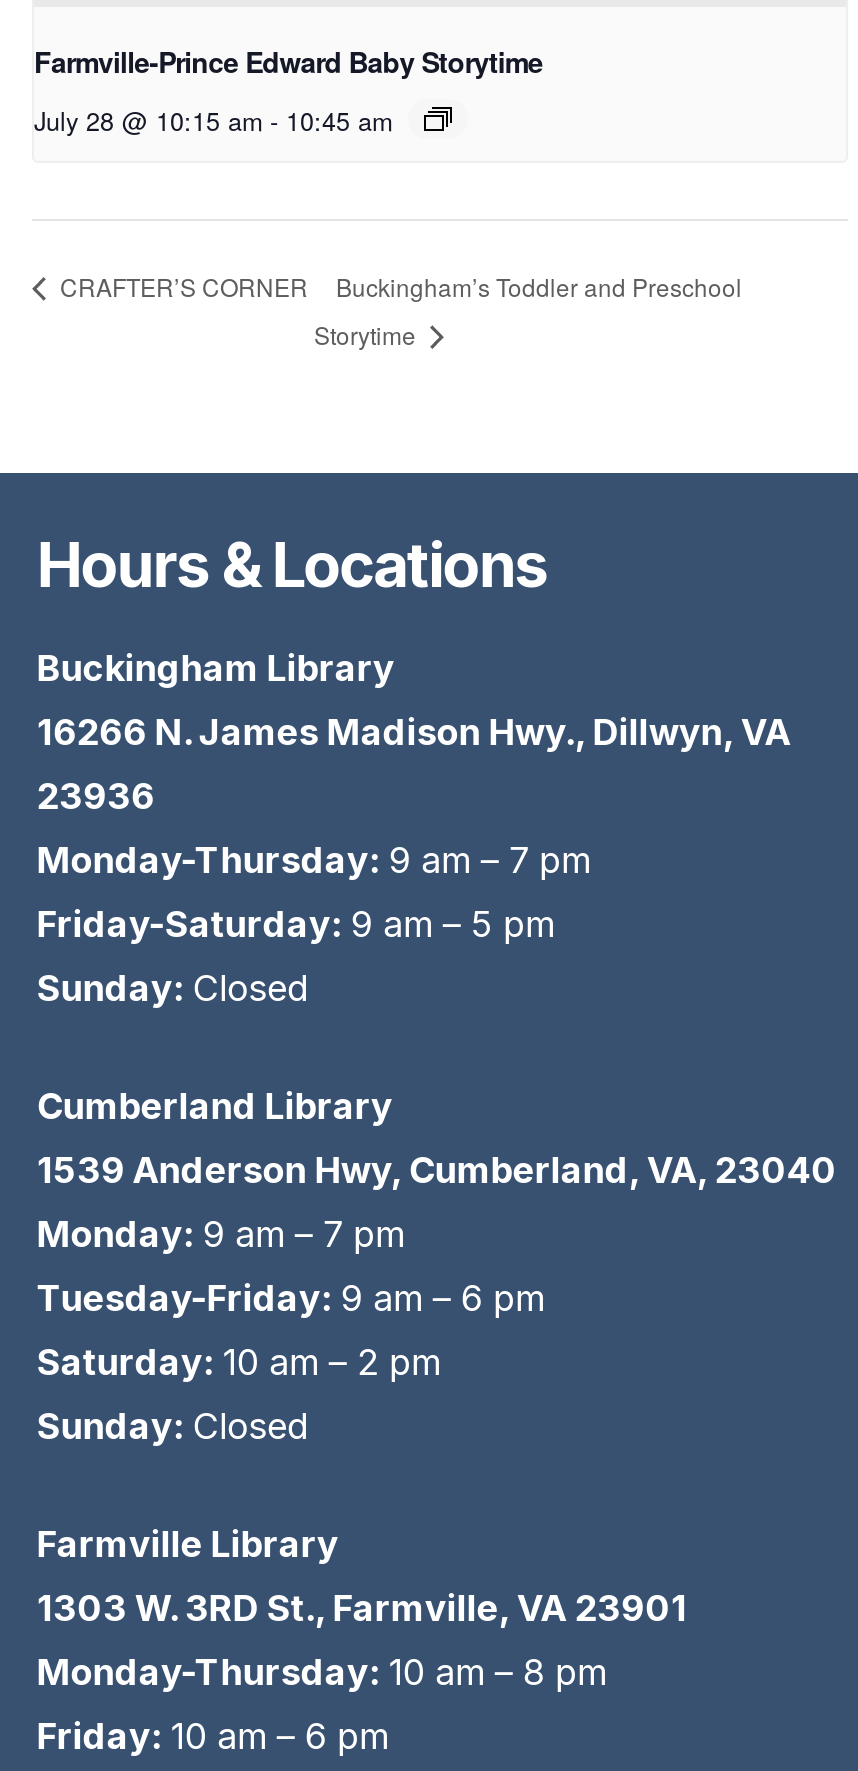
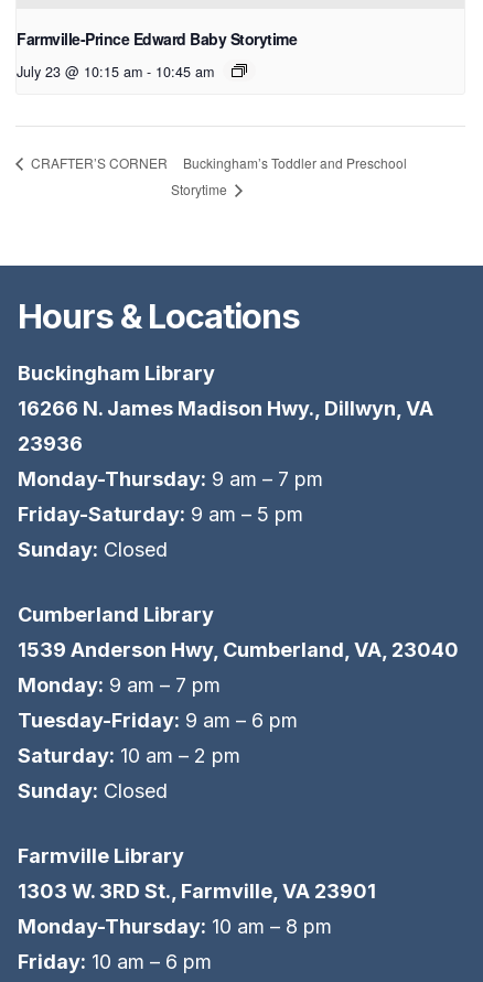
- July 28 @ 10:15 am - 10:45 am
+ July 23 @ 10:15 am - 10:45 am
